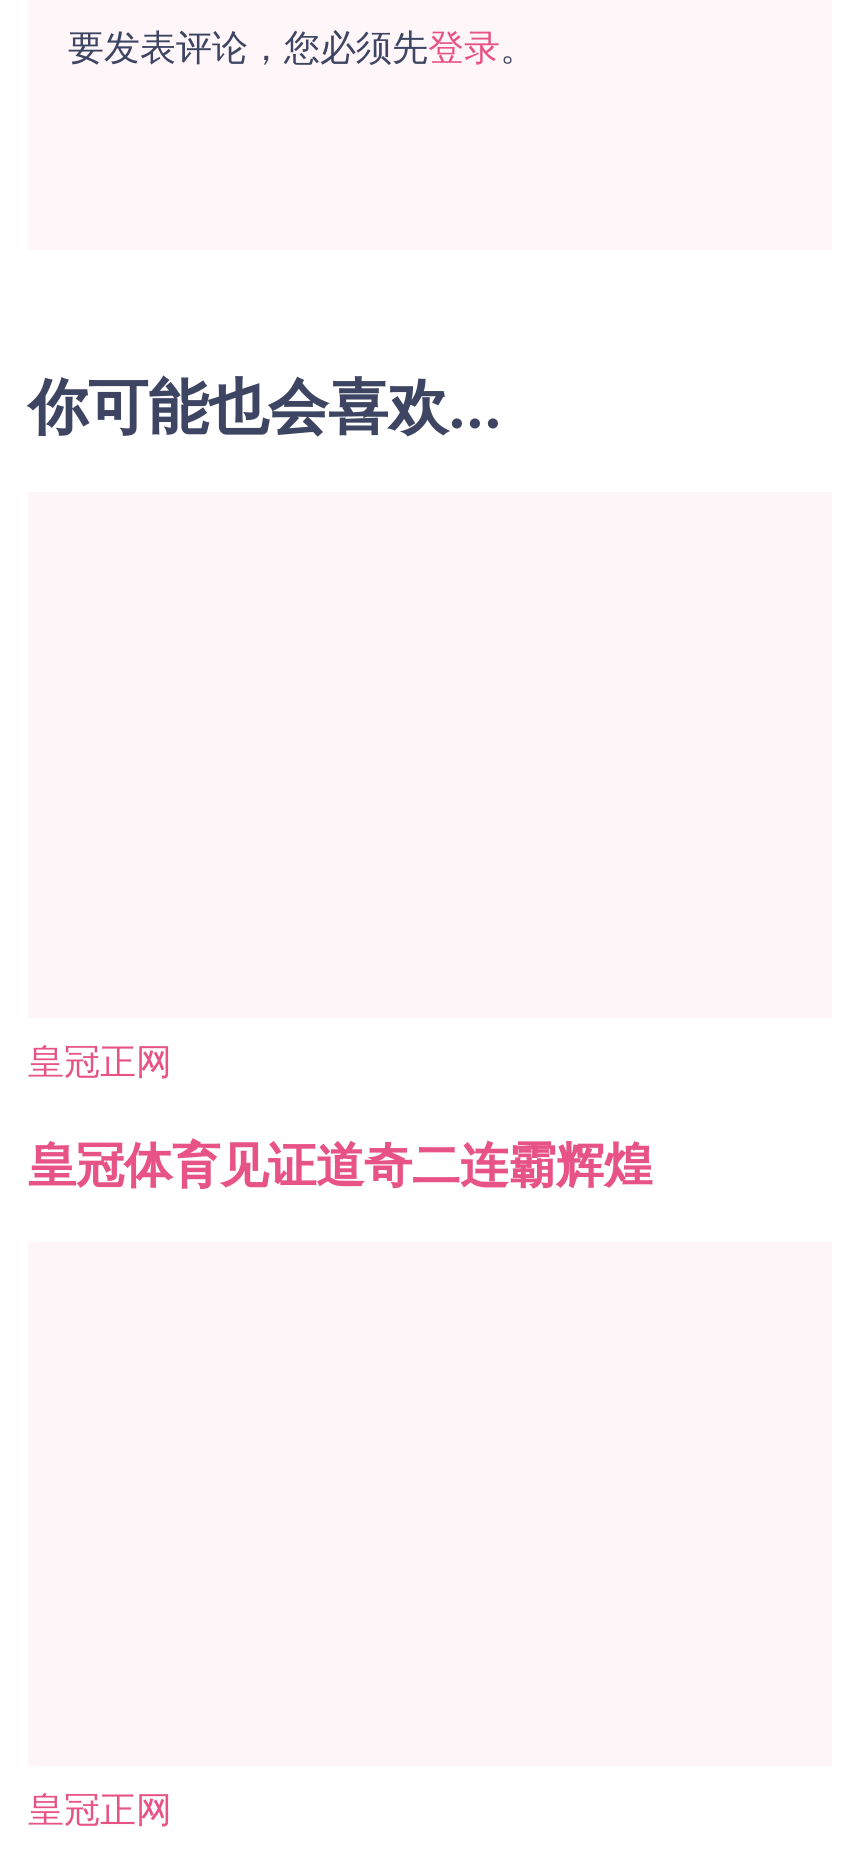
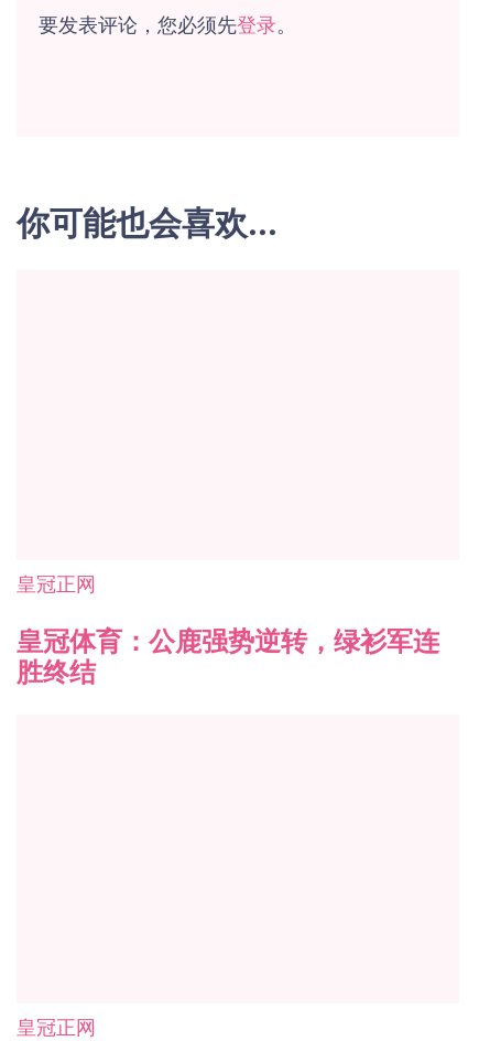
- 皇冠体育见证道奇二连霸辉煌
+ 皇冠体育：公鹿强势逆转，绿衫军连
+ 胜终结
